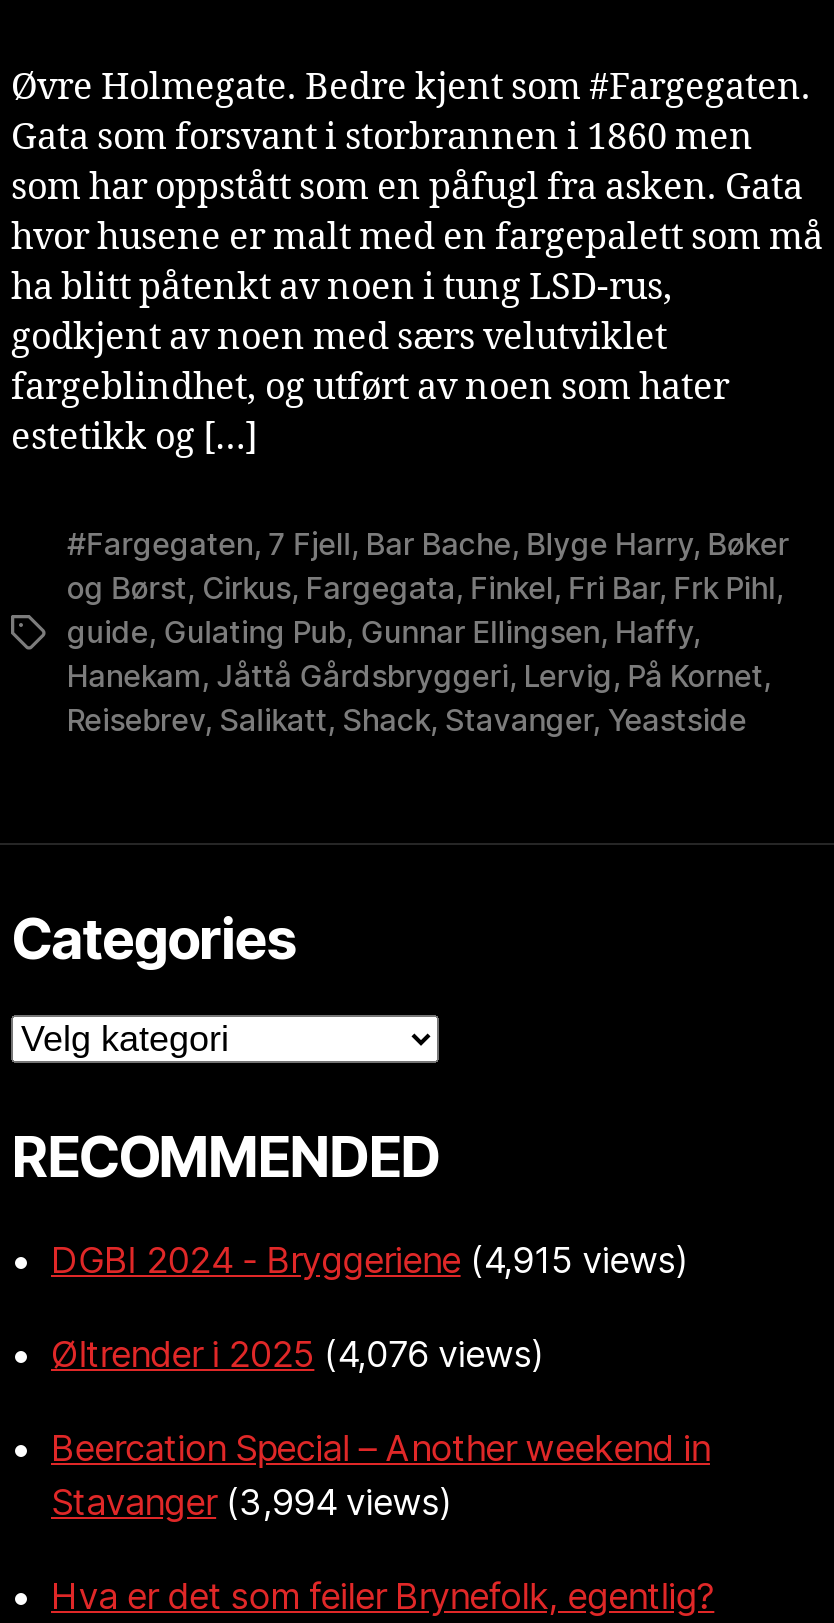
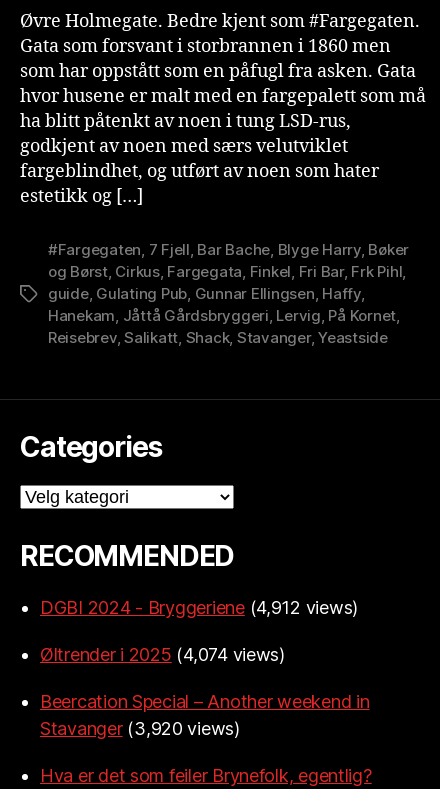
- DGBI 2024 - Bryggeriene (4,915 views)
+ DGBI 2024 - Bryggeriene (4,912 views)

- Øltrender i 2025 (4,076 views)
+ Øltrender i 2025 (4,074 views)

- Stavanger (3,994 views)
+ Stavanger (3,920 views)
